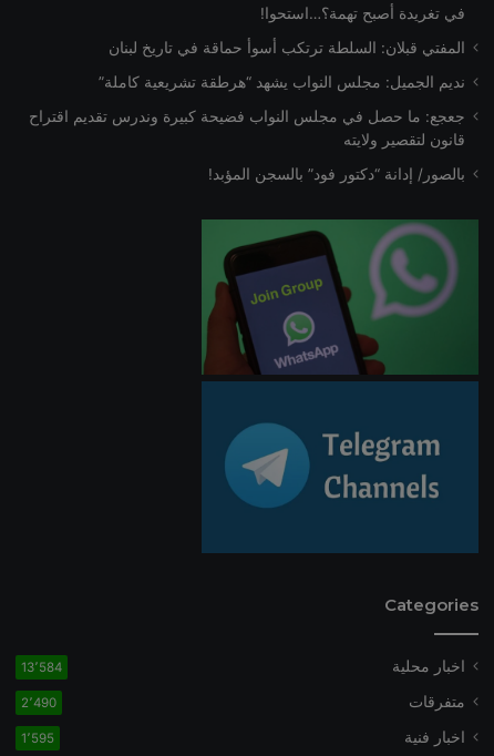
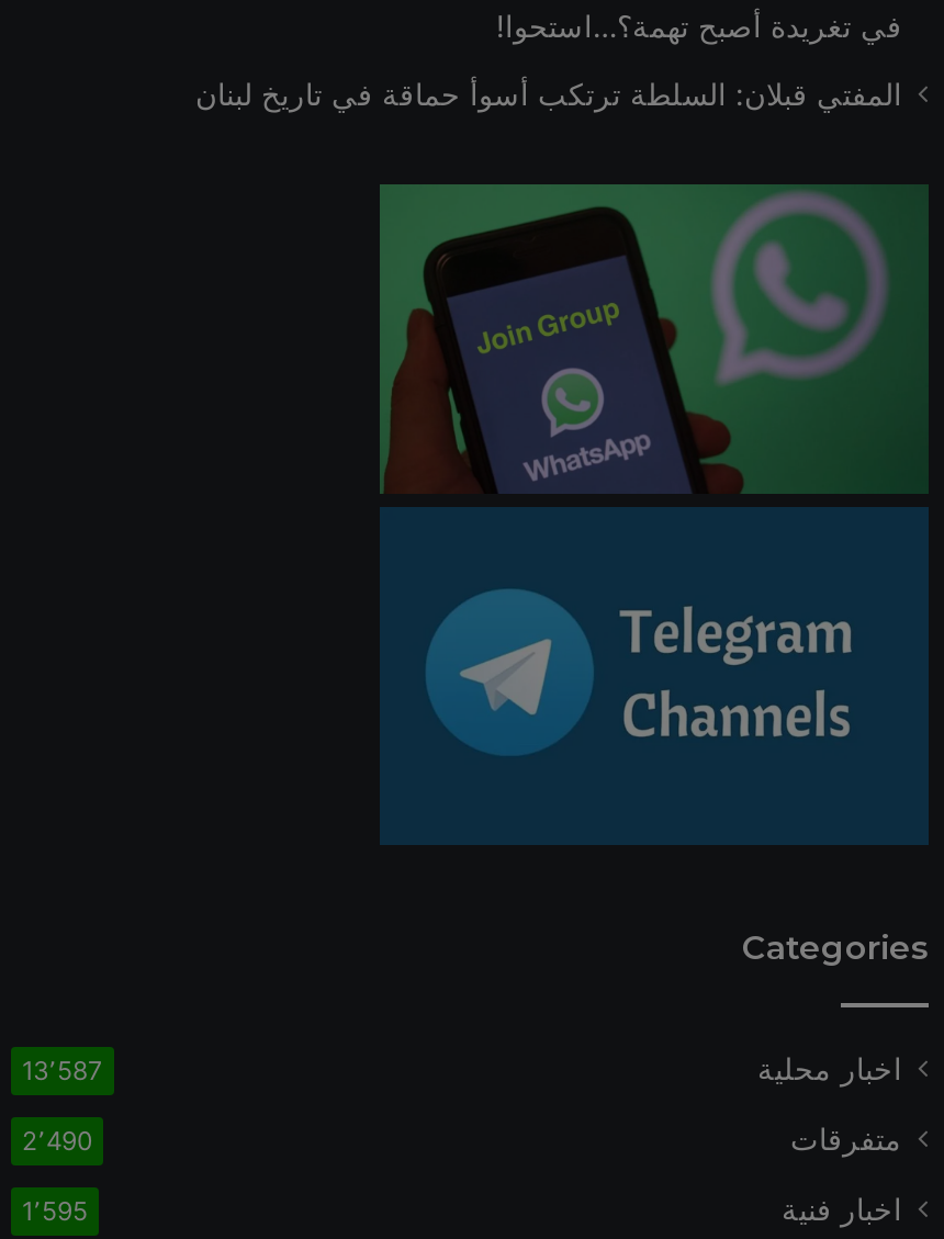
- نديم الجميل: مجلس النواب يشهد “هرطقة تشريعية كاملة”
- جعجع: ما حصل في مجلس النواب فضيحة كبيرة وندرس تقديم اقتراح
- قانون لتقصير ولايته
- بالصور/ إدانة “دكتور فود” بالسجن المؤبد!

- 13٬584
+ 13٬587
